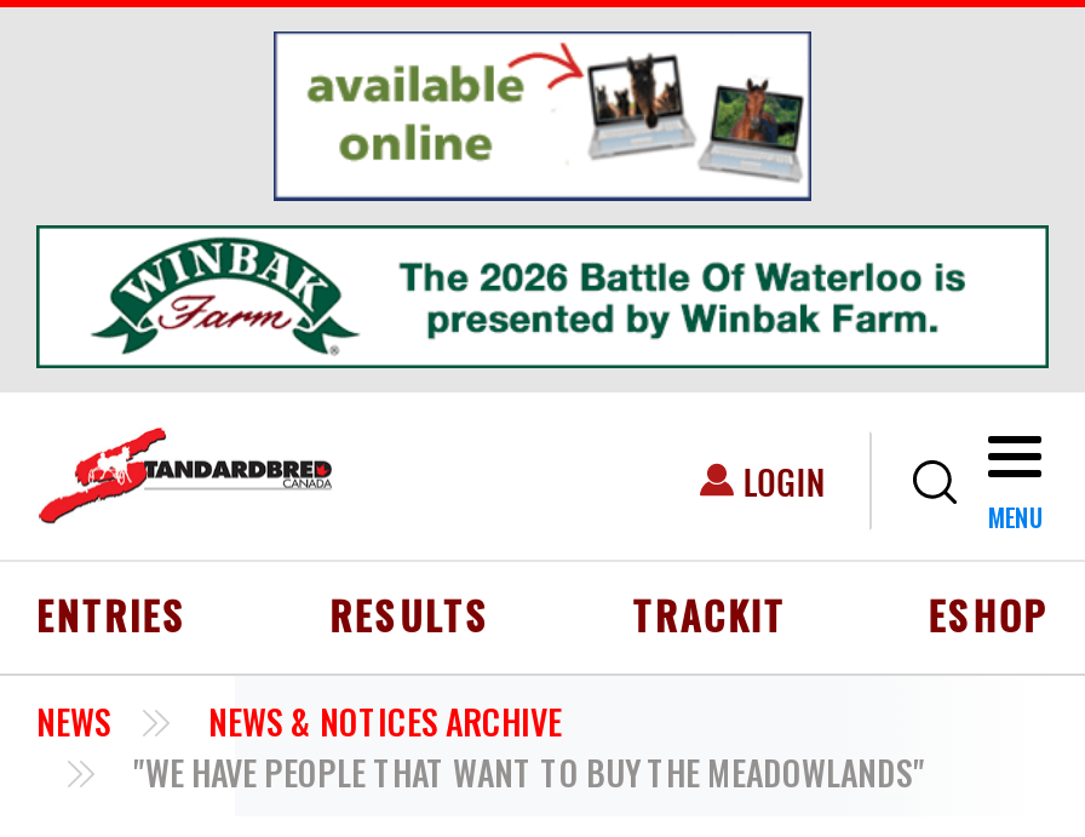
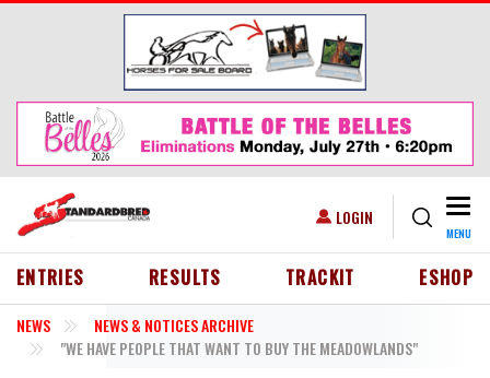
- [image]
+ [image]

- [image]
+ [image]
